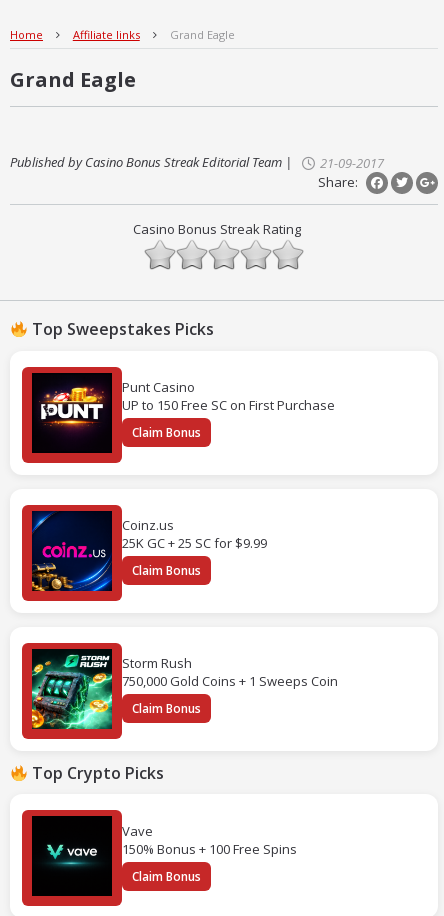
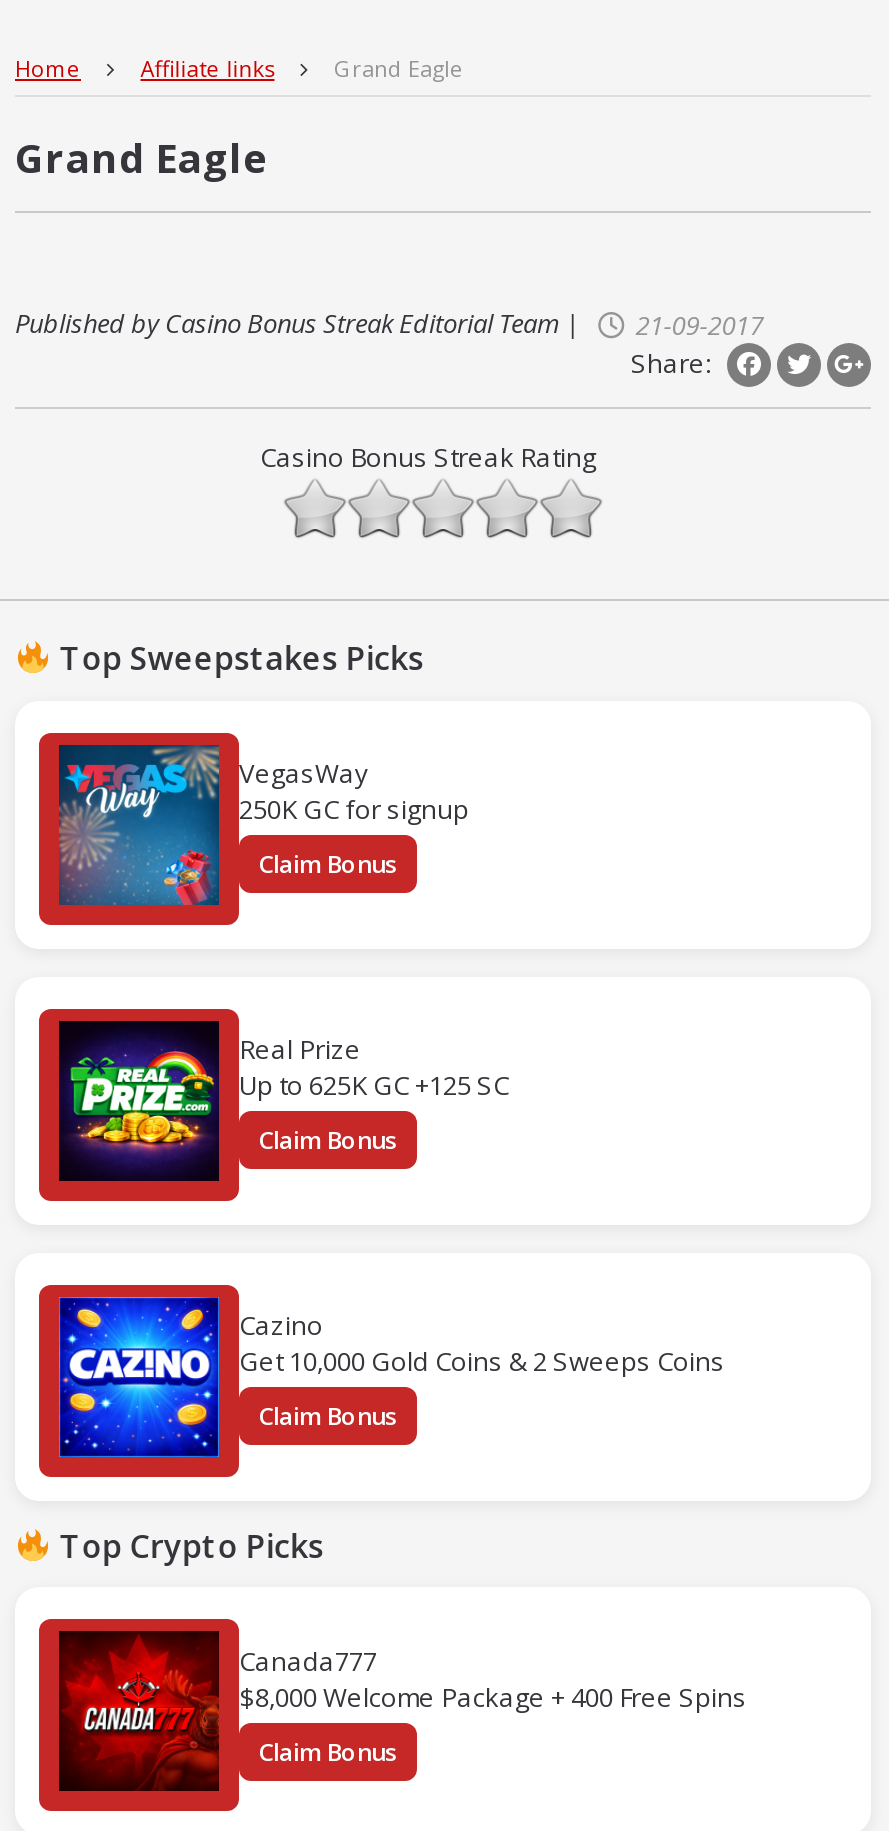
- [image]
- Punt Casino
- UP to 150 Free SC on First Purchase
+ [image]
+ VegasWay
+ 250K GC for signup

- [image]
- Coinz.us
- 25K GC + 25 SC for $9.99
+ [image]
+ Real Prize
+ Up to 625K GC +125 SC

- [image]
- Storm Rush
- 750,000 Gold Coins + 1 Sweeps Coin
+ [image]
+ Cazino
+ Get 10,000 Gold Coins & 2 Sweeps Coins

- [image]
- Vave
- 150% Bonus + 100 Free Spins
+ [image]
+ Canada777
+ $8,000 Welcome Package + 400 Free Spins
